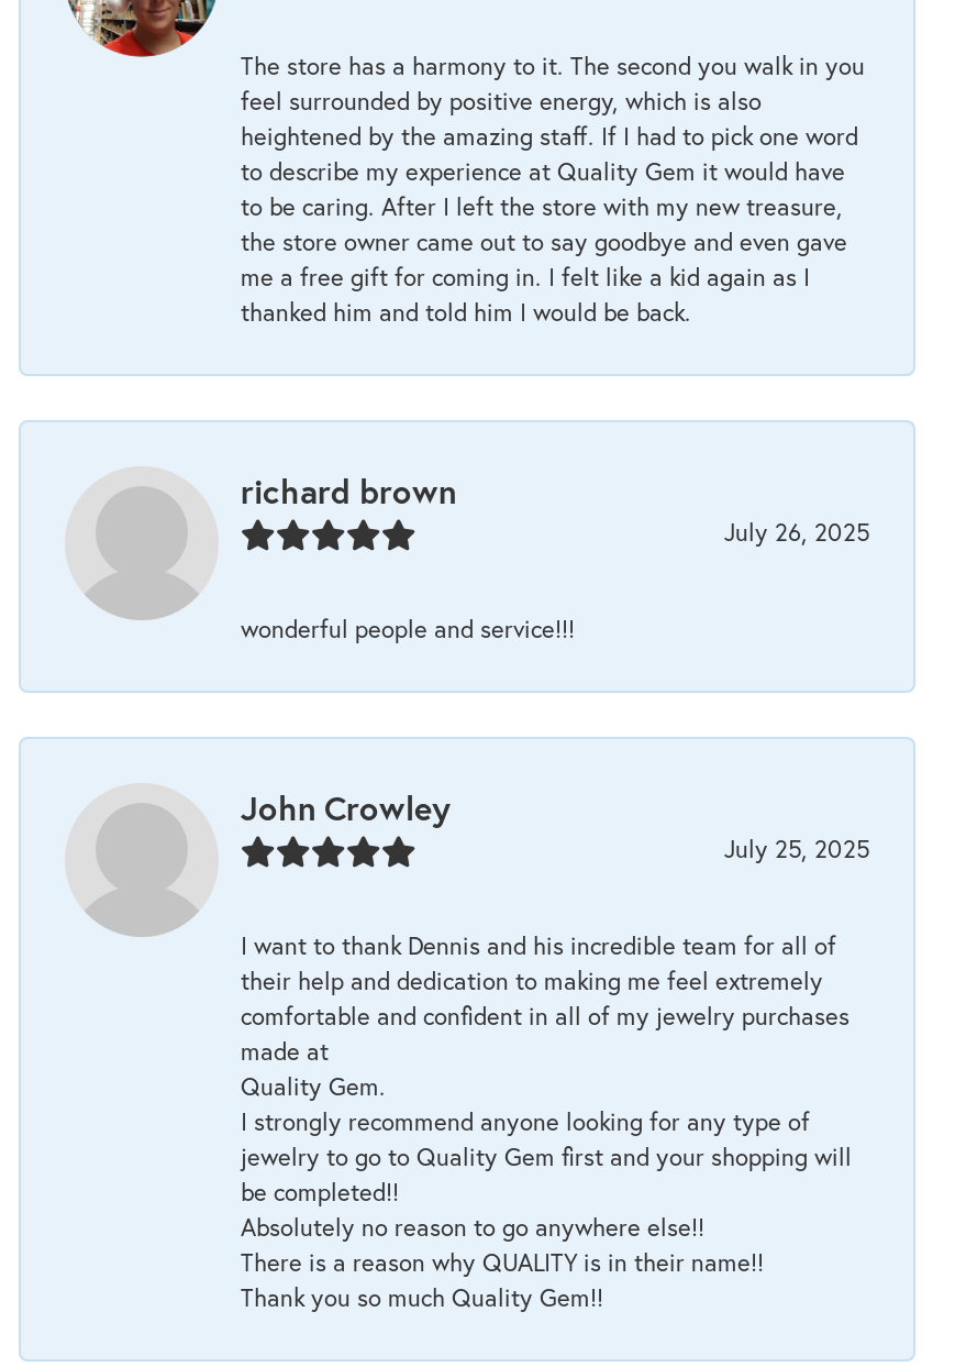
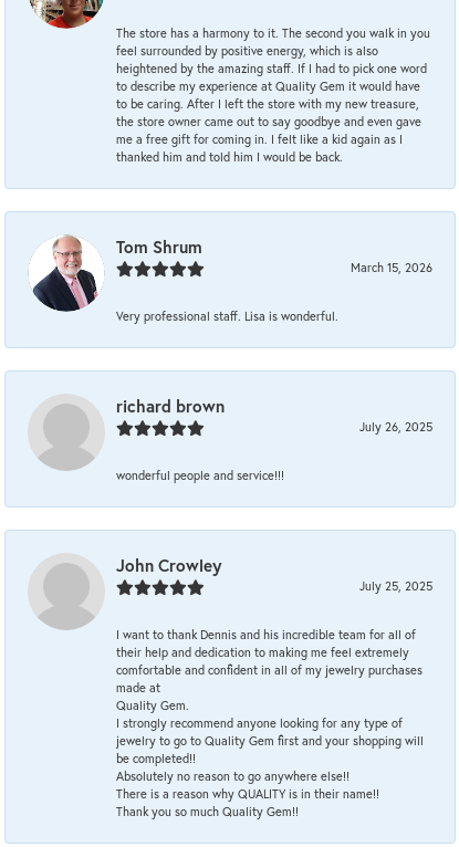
+ [image]
+ Tom Shrum
+ March 15, 2026
+ Very professional staff. Lisa is wonderful.
